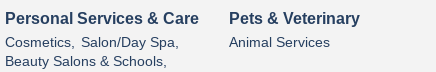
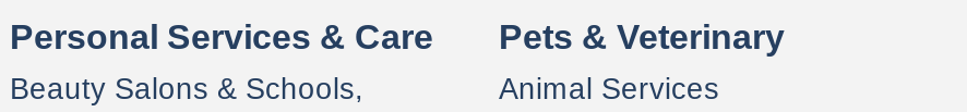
- Cosmetics, Salon/Day Spa,
